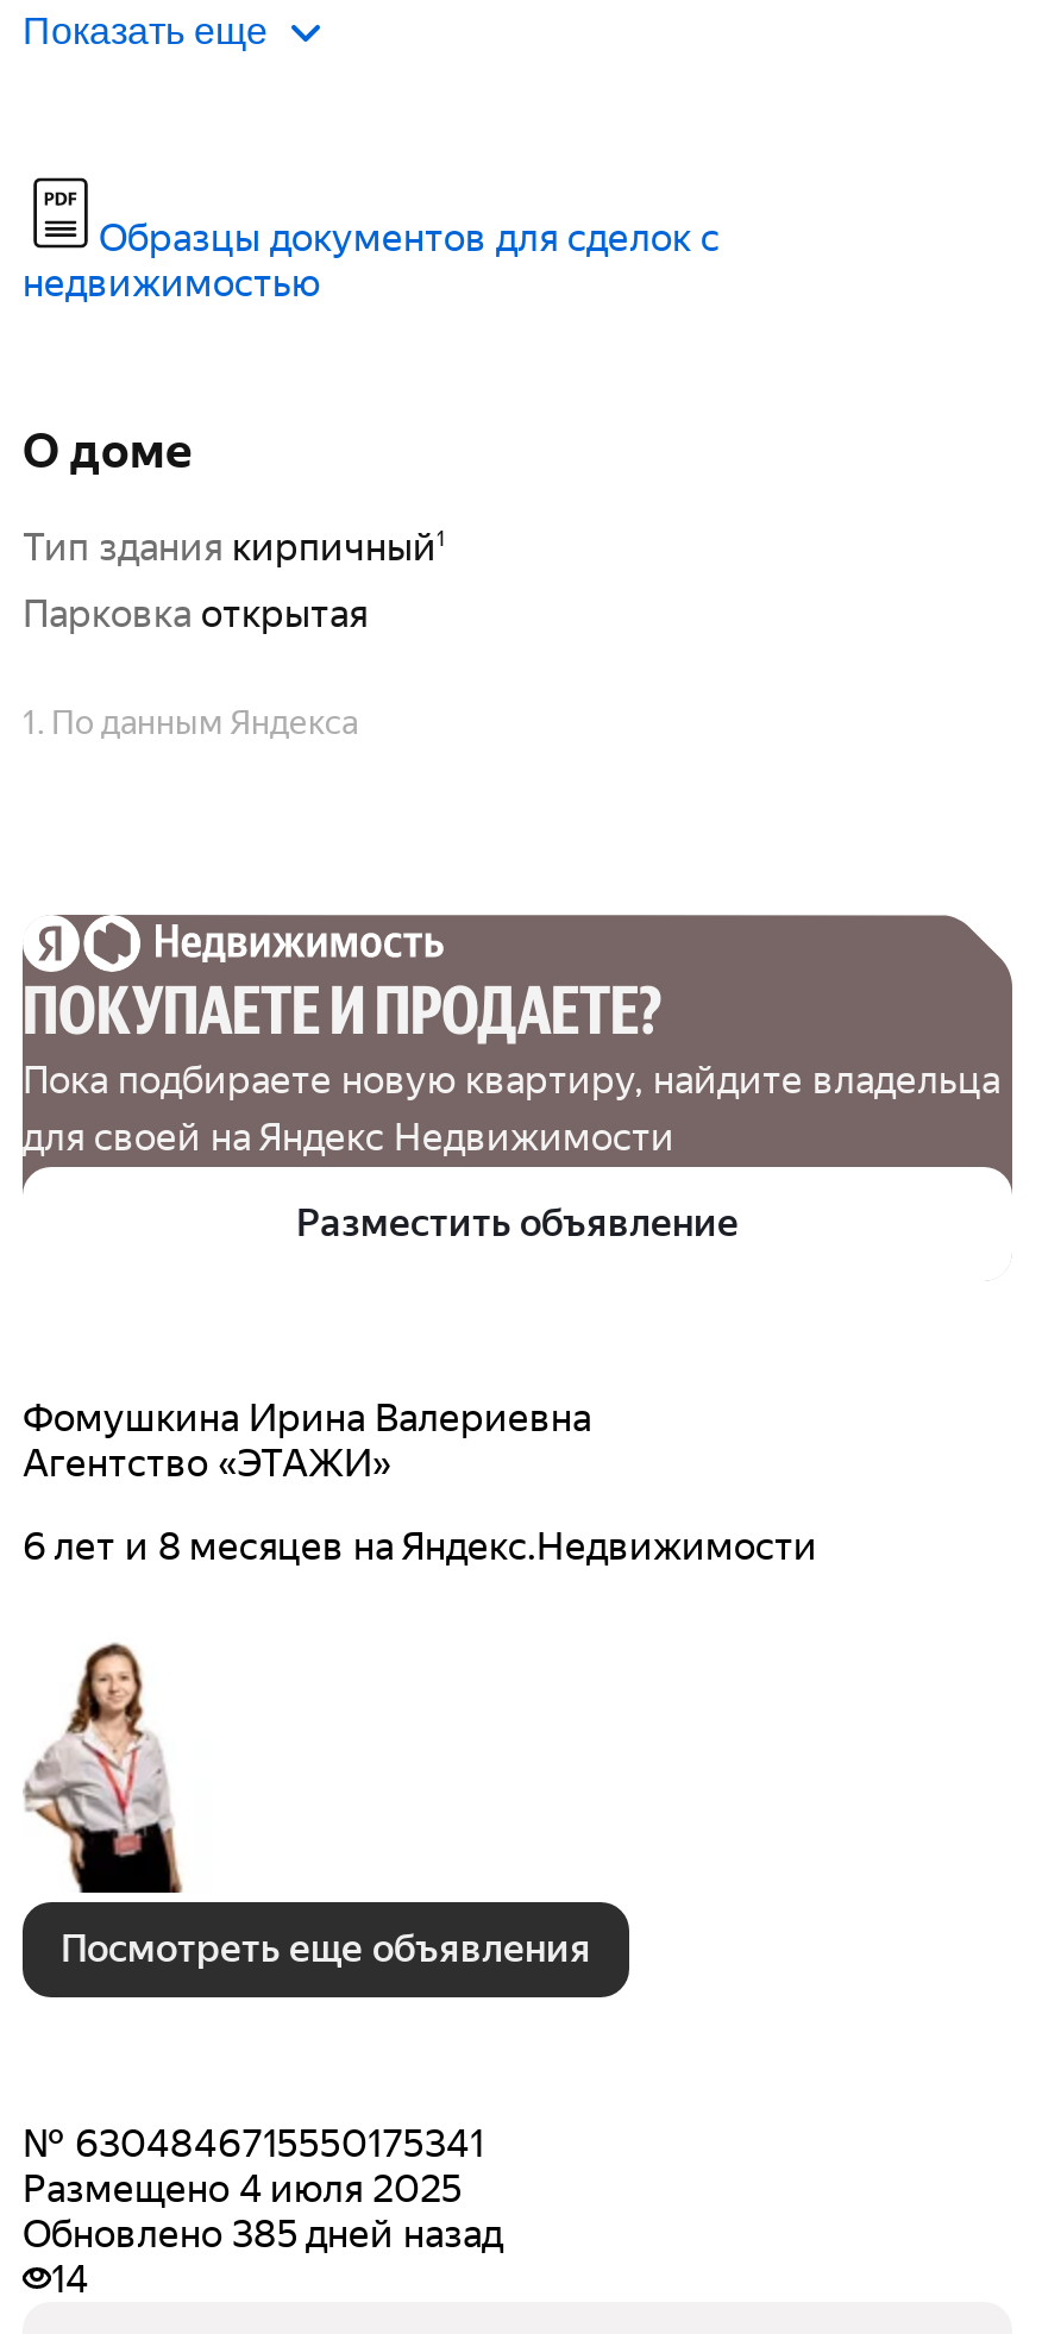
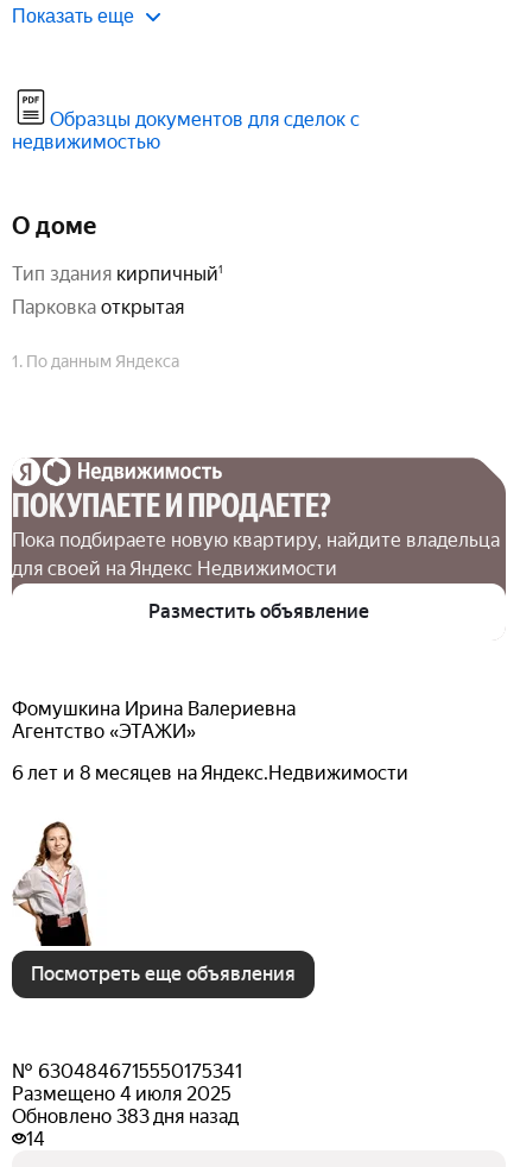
- Обновлено 385 дней назад
+ Обновлено 383 дня назад
